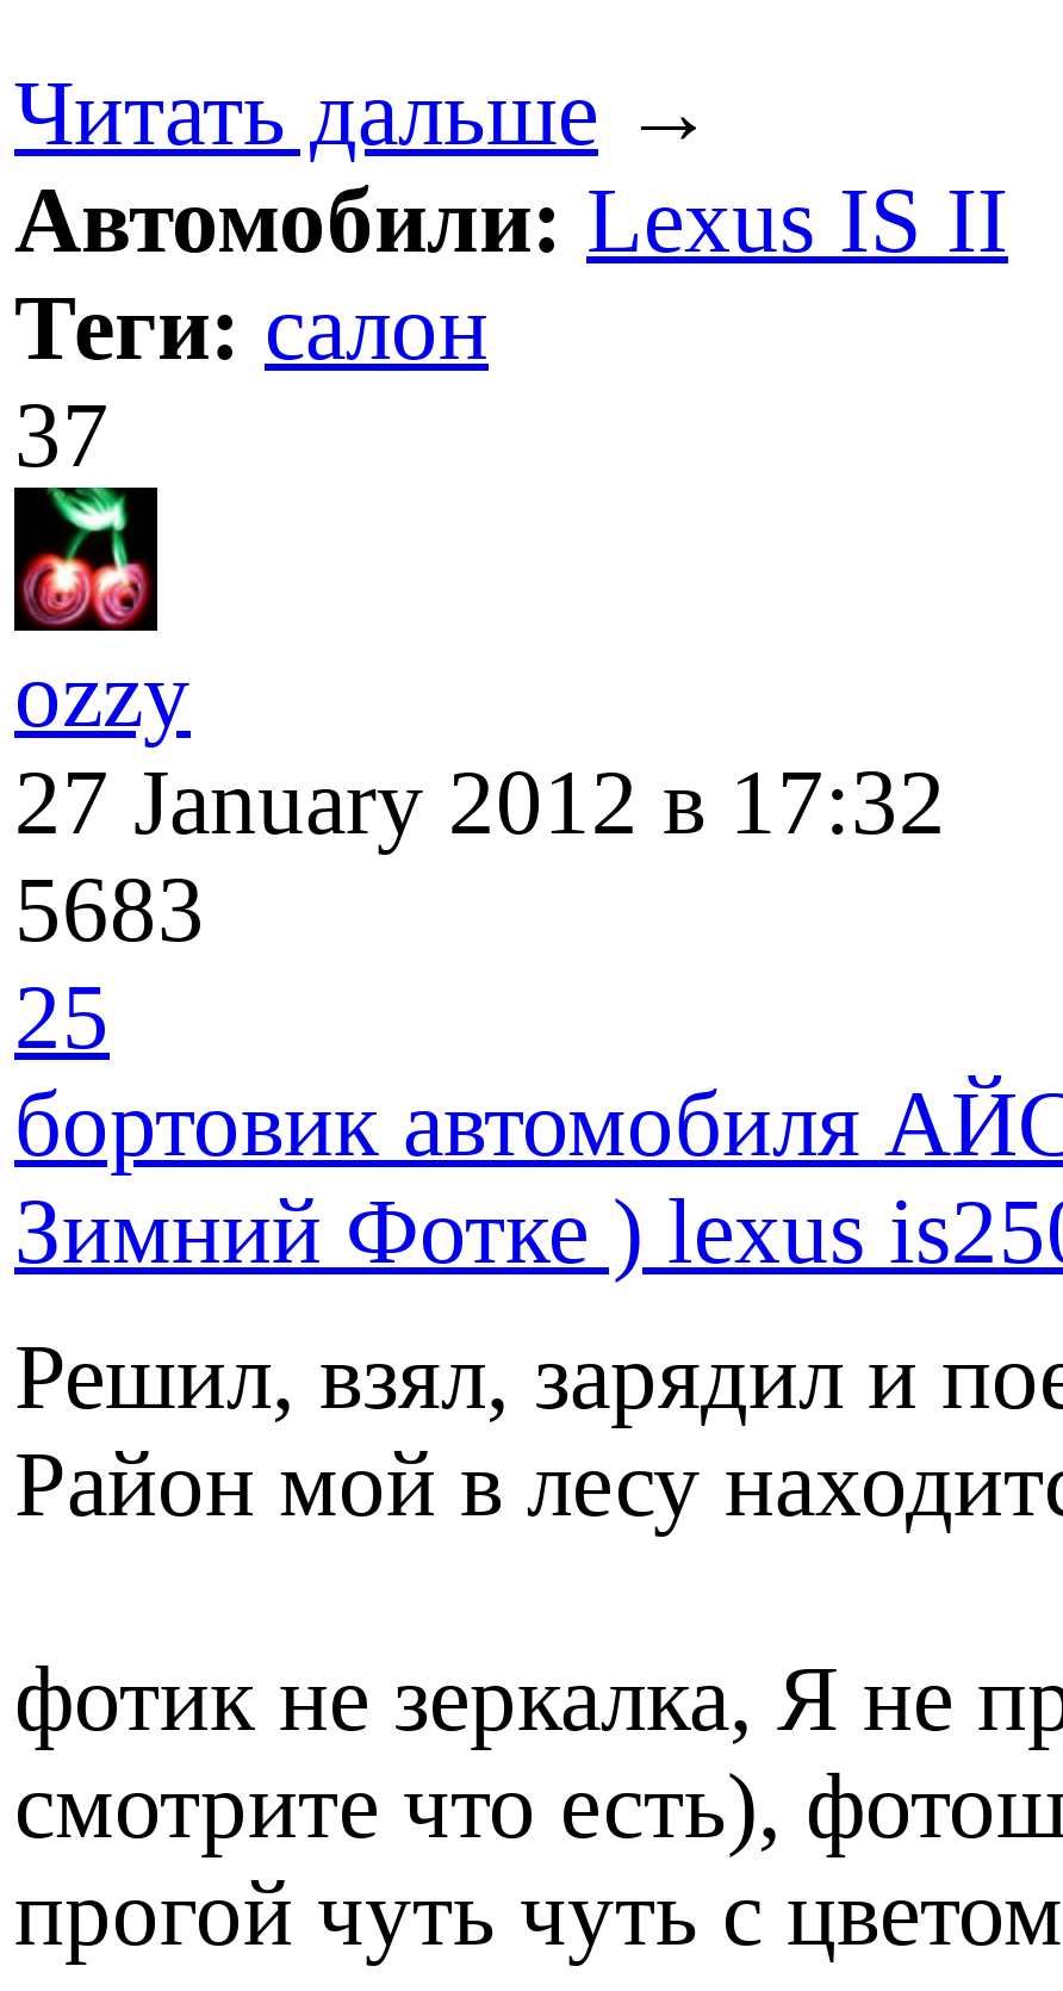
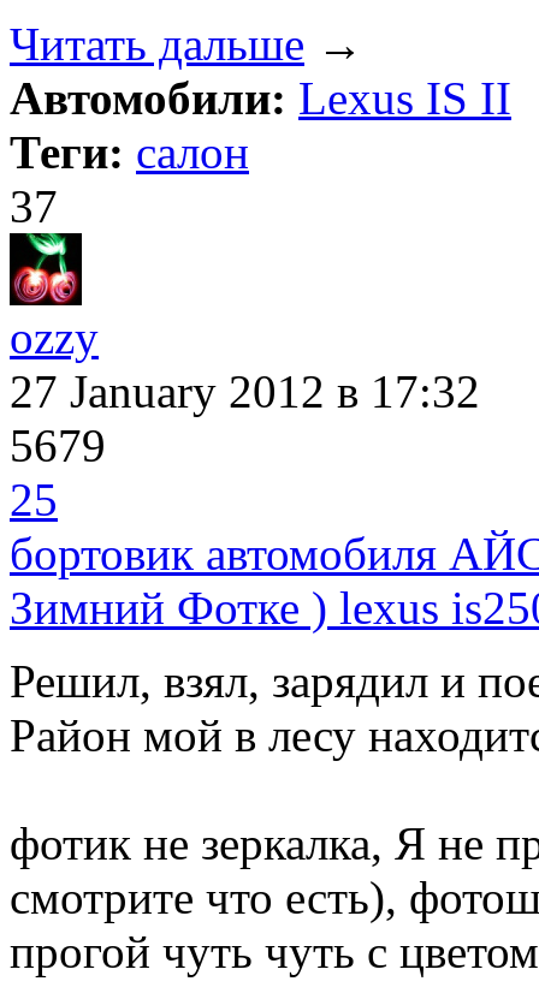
- 5683
+ 5679
